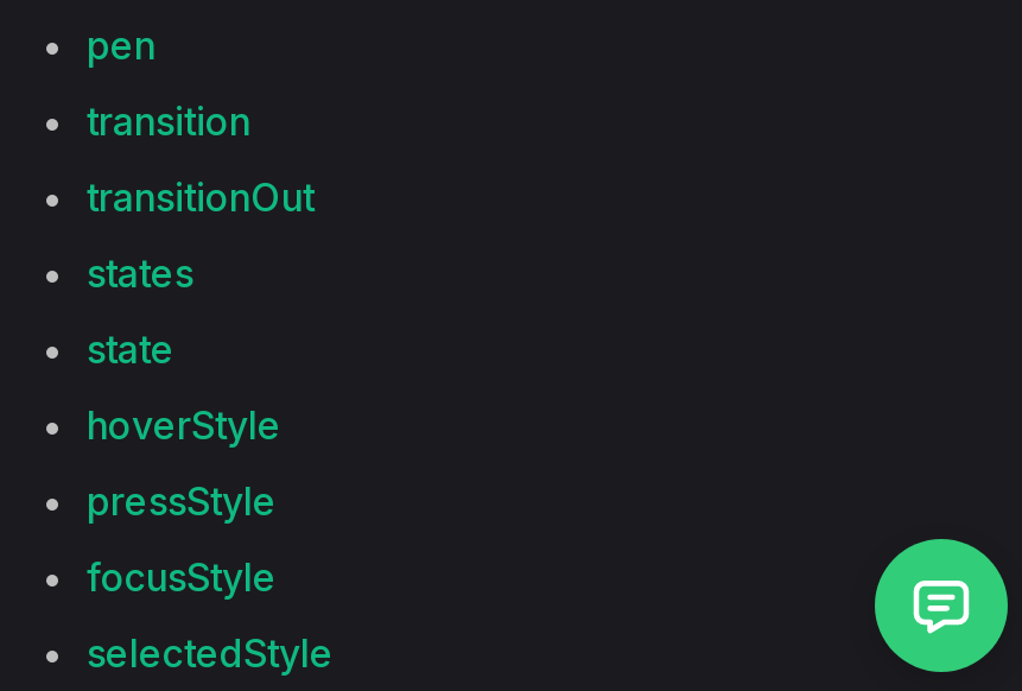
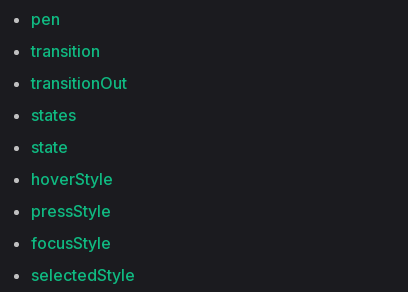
- [image]
